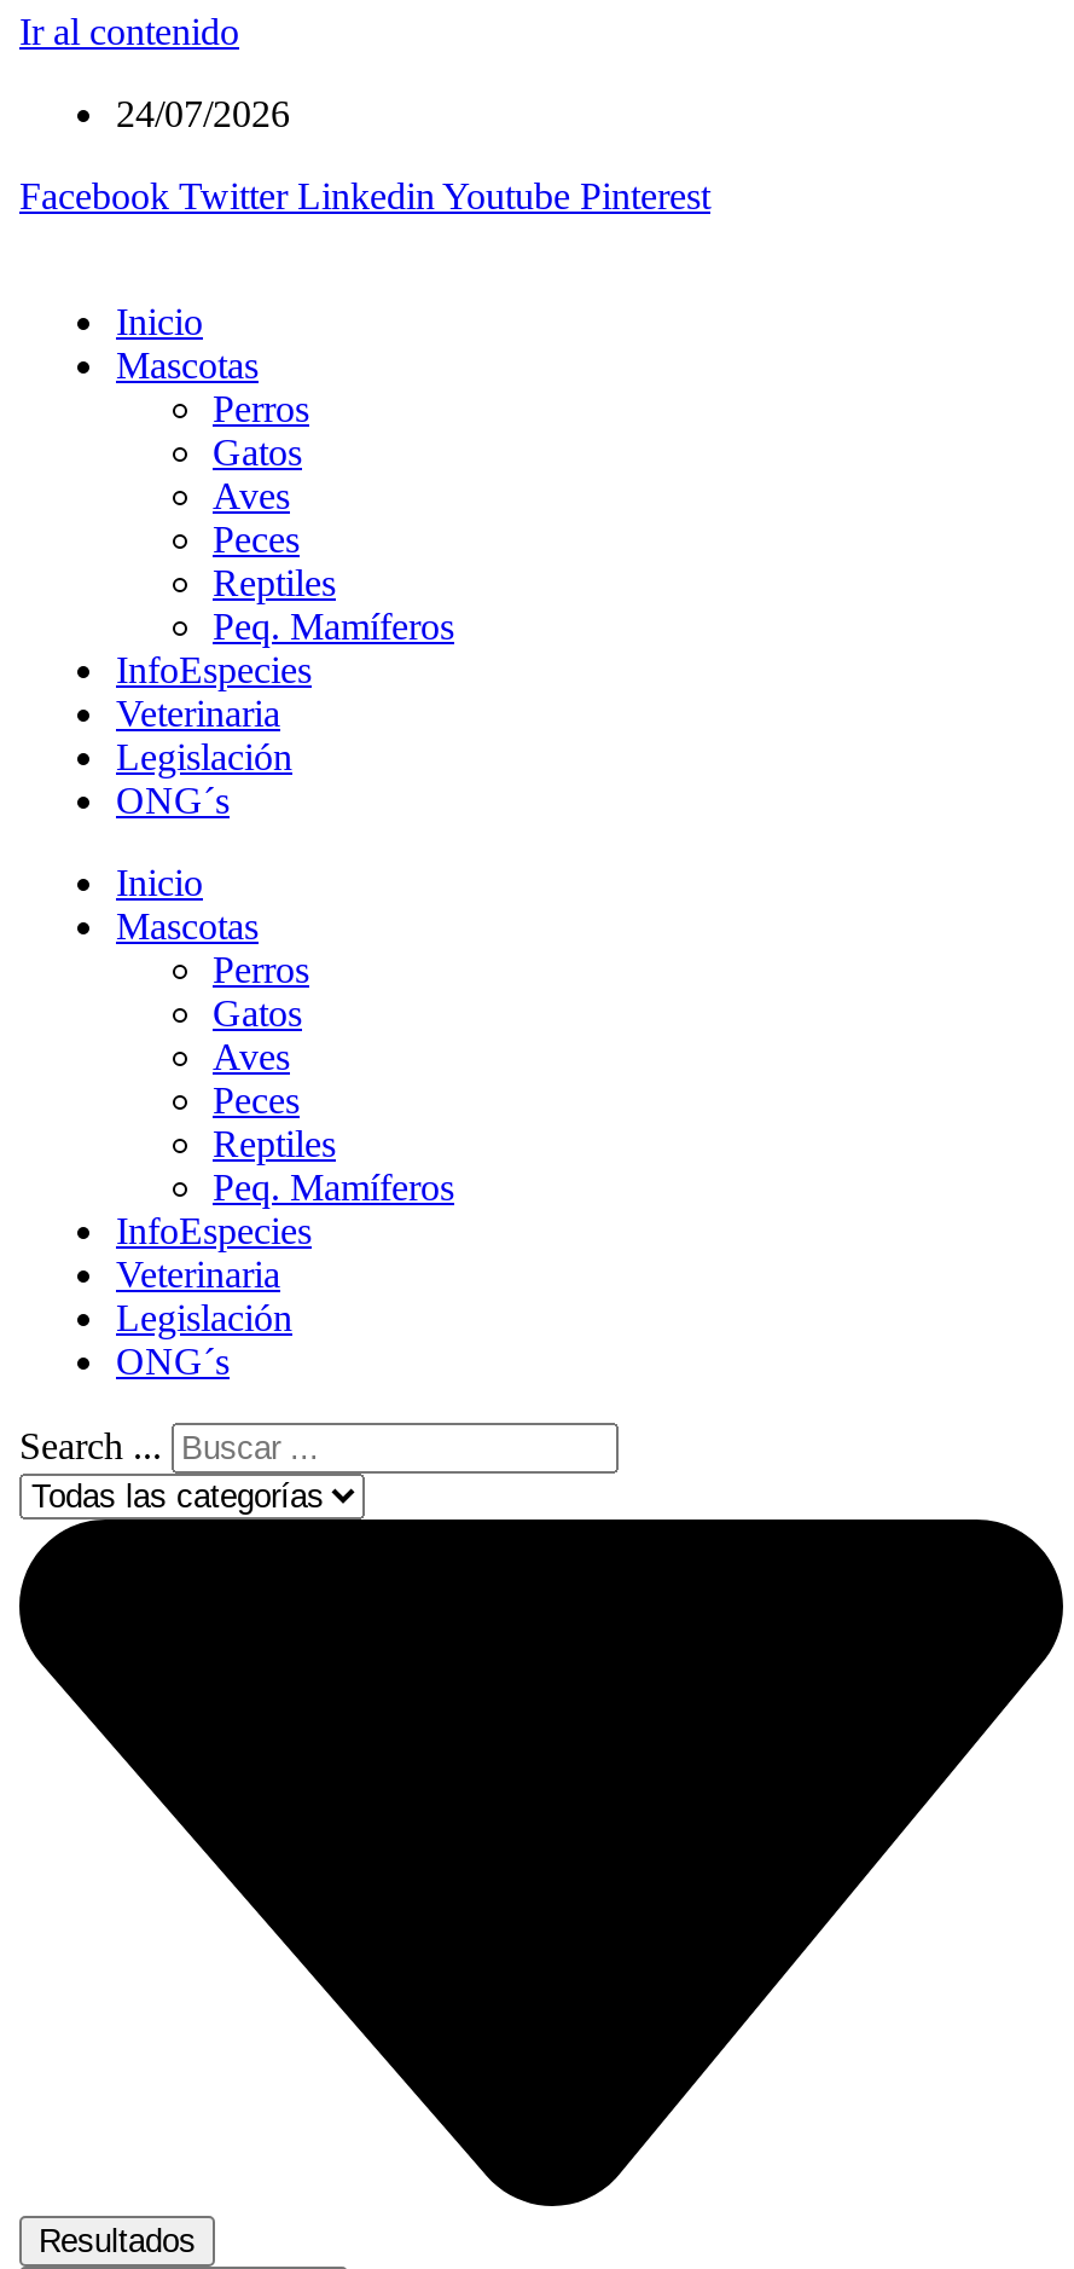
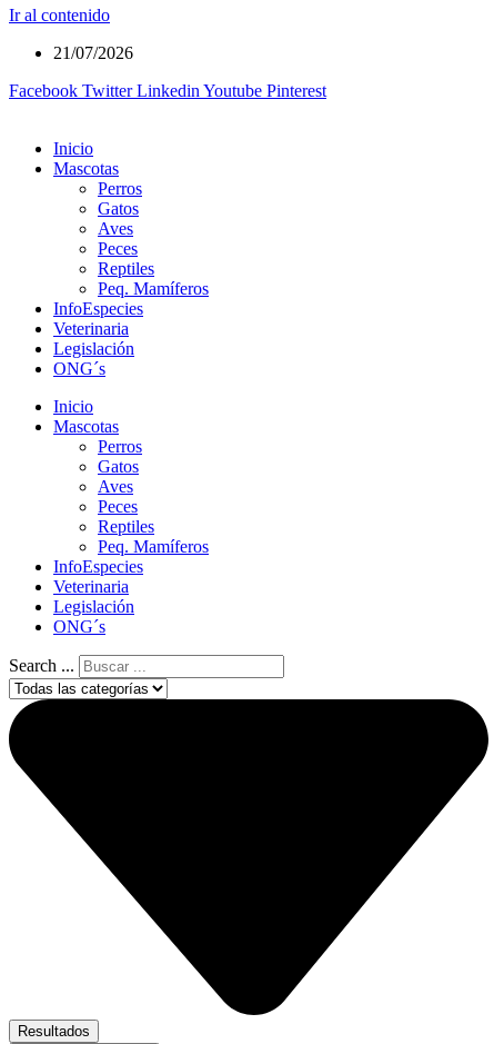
- 24/07/2026
+ 21/07/2026
